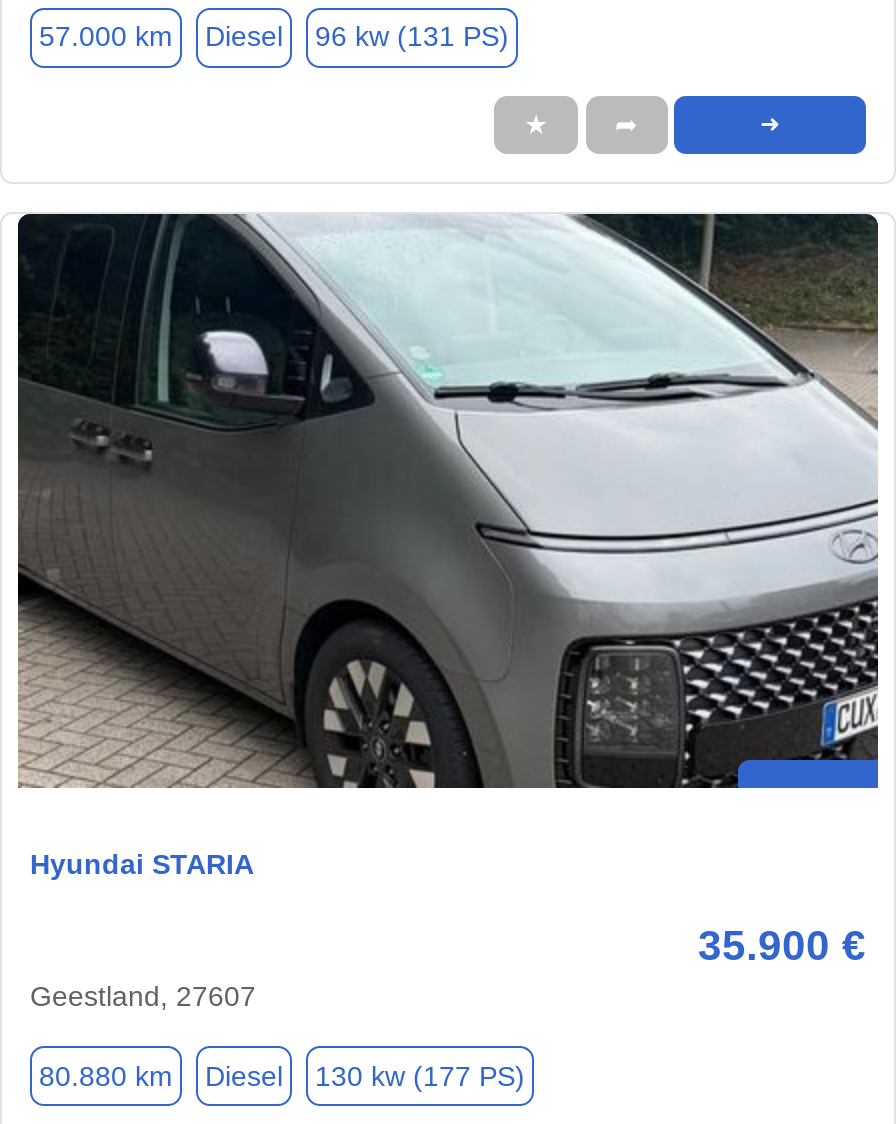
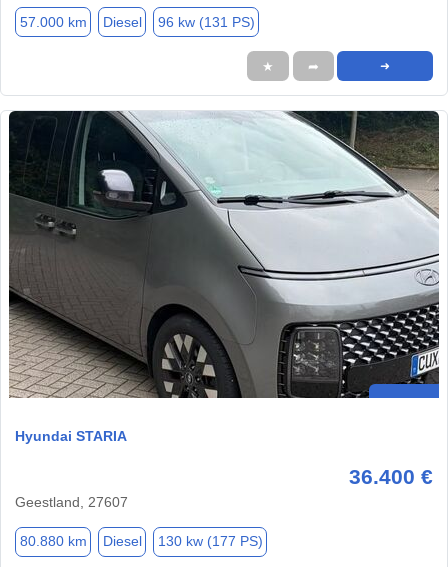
- 35.900 €
+ 36.400 €
